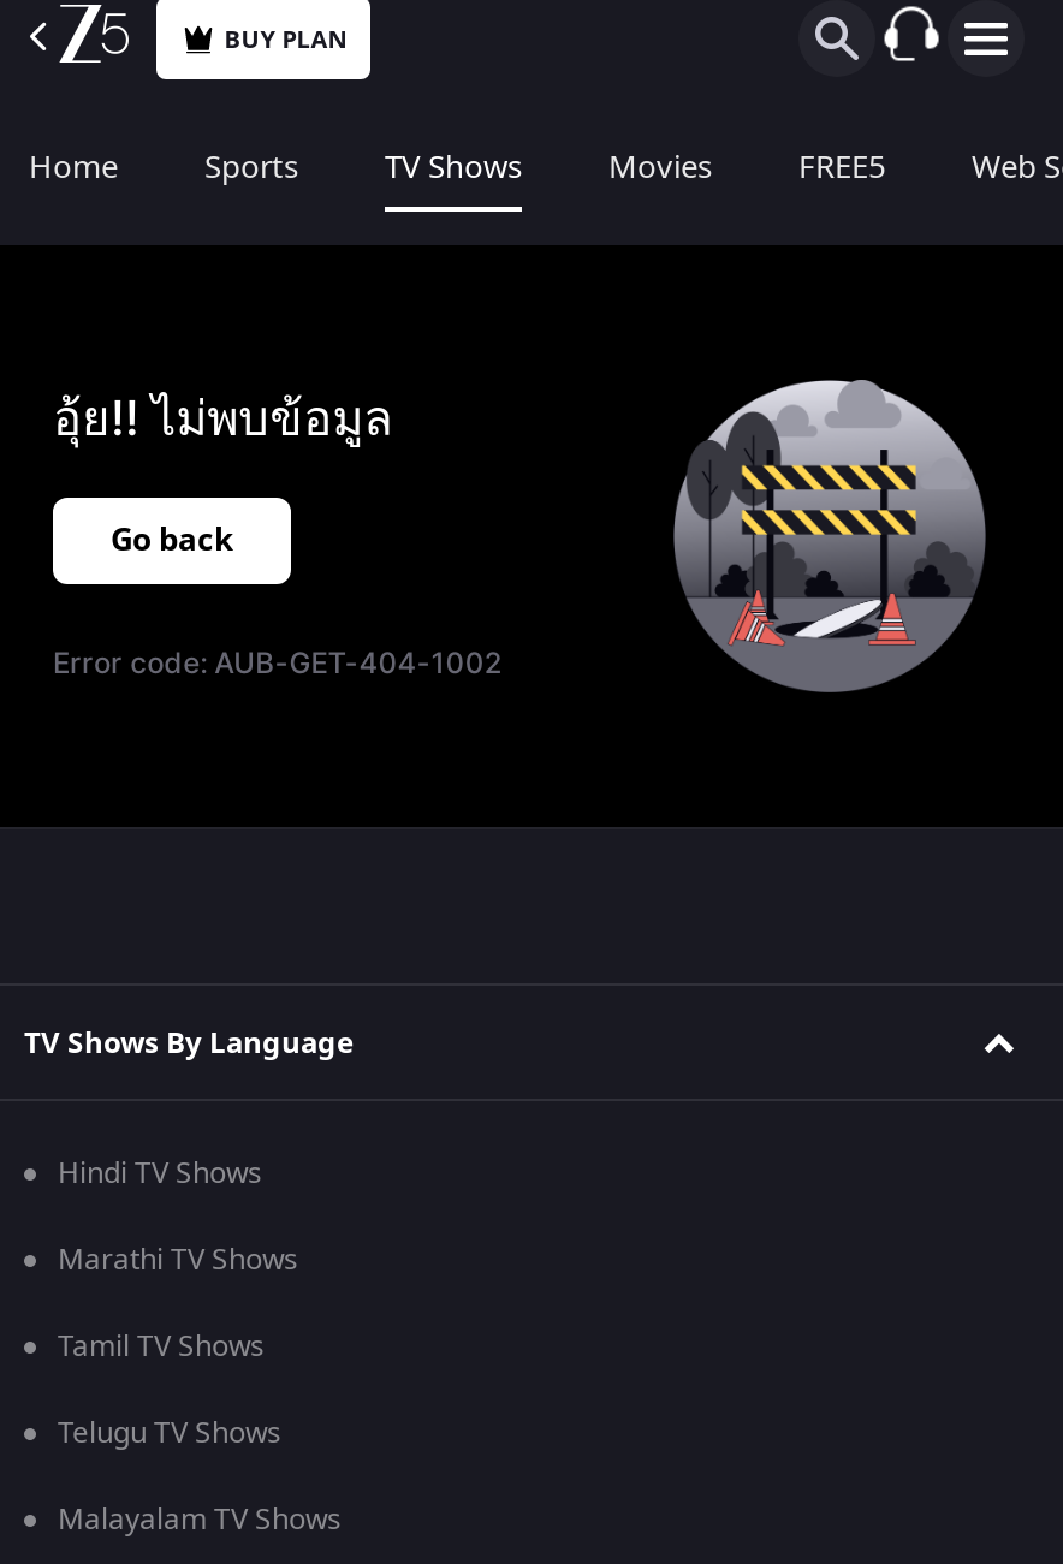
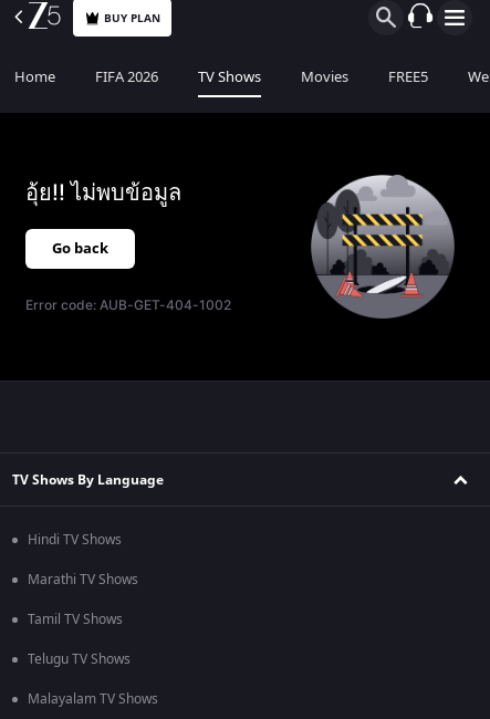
- Sports
+ FIFA 2026
